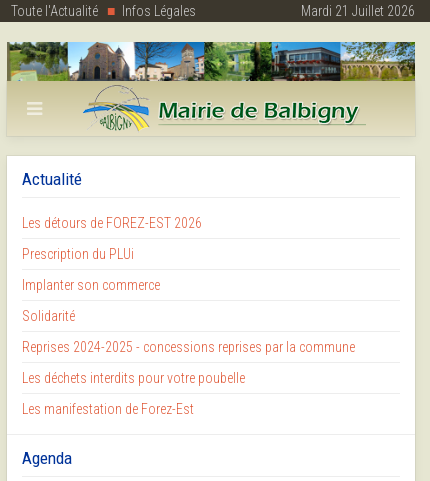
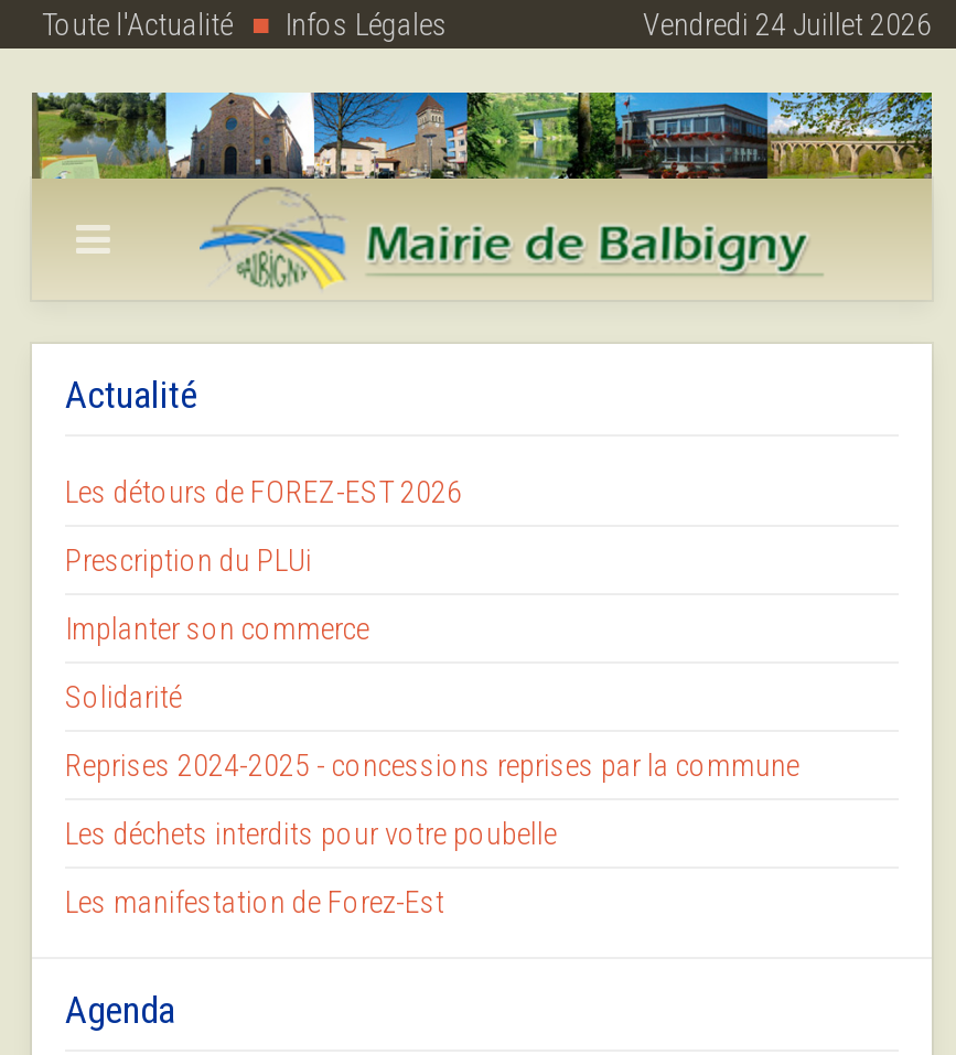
- Mardi 21 Juillet 2026
+ Vendredi 24 Juillet 2026
